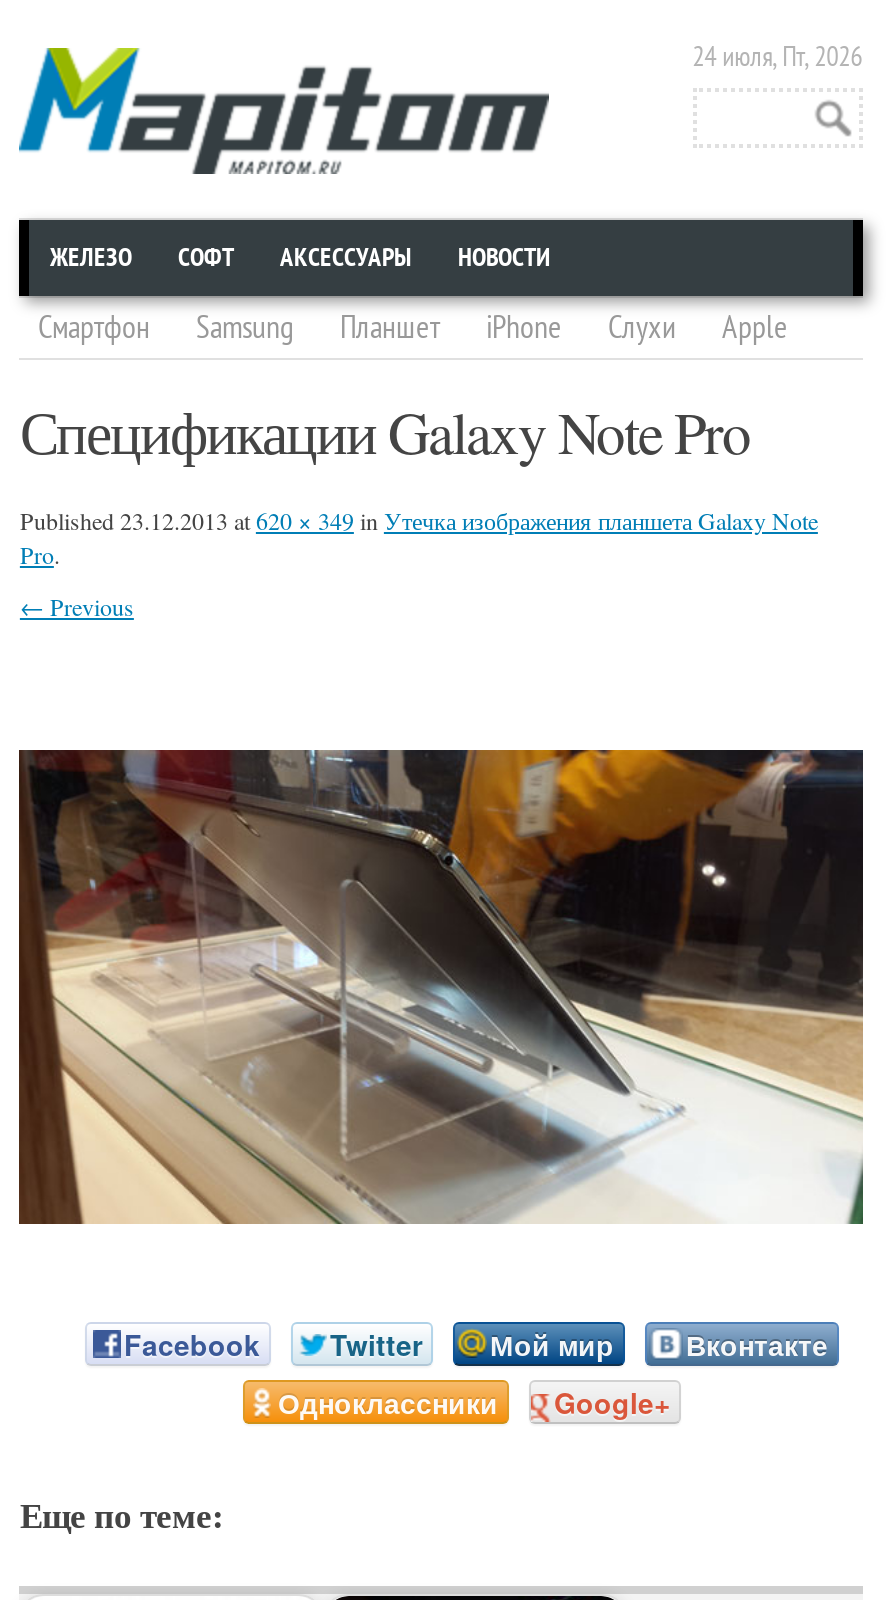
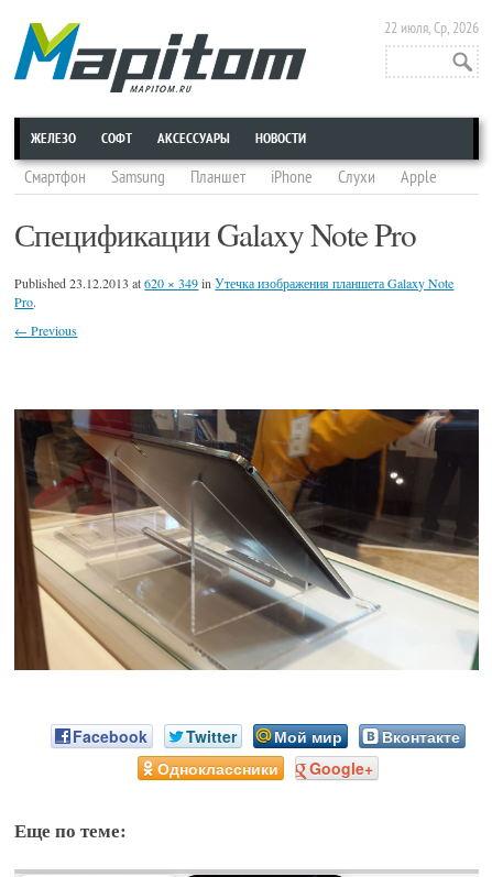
- 24 июля, Пт, 2026
+ 22 июля, Ср, 2026
